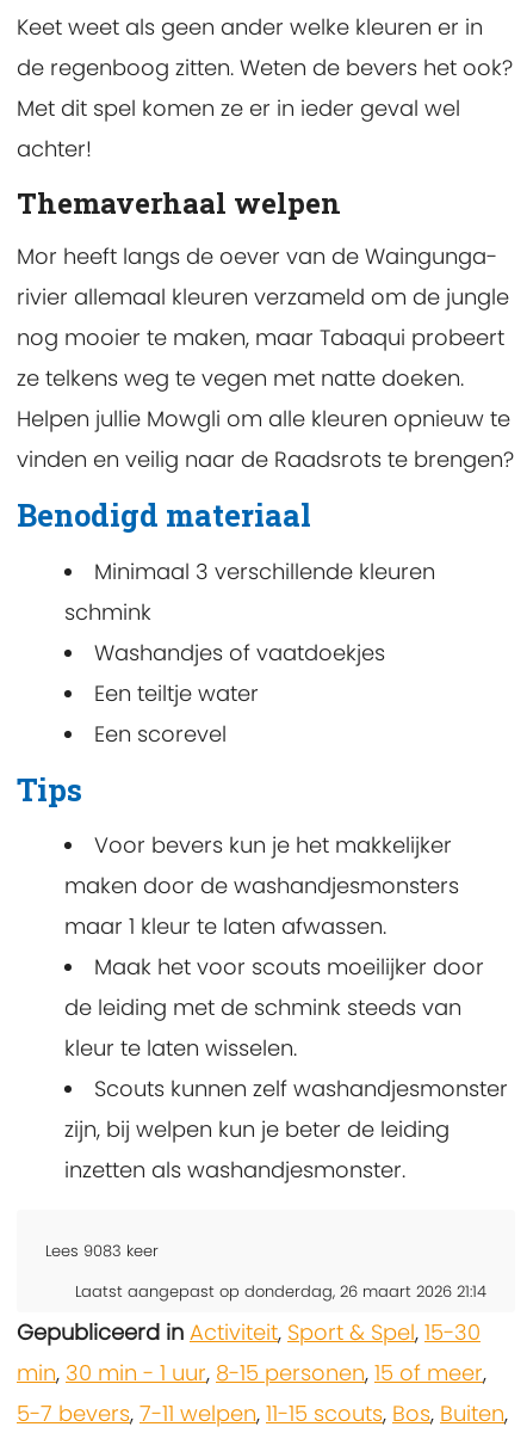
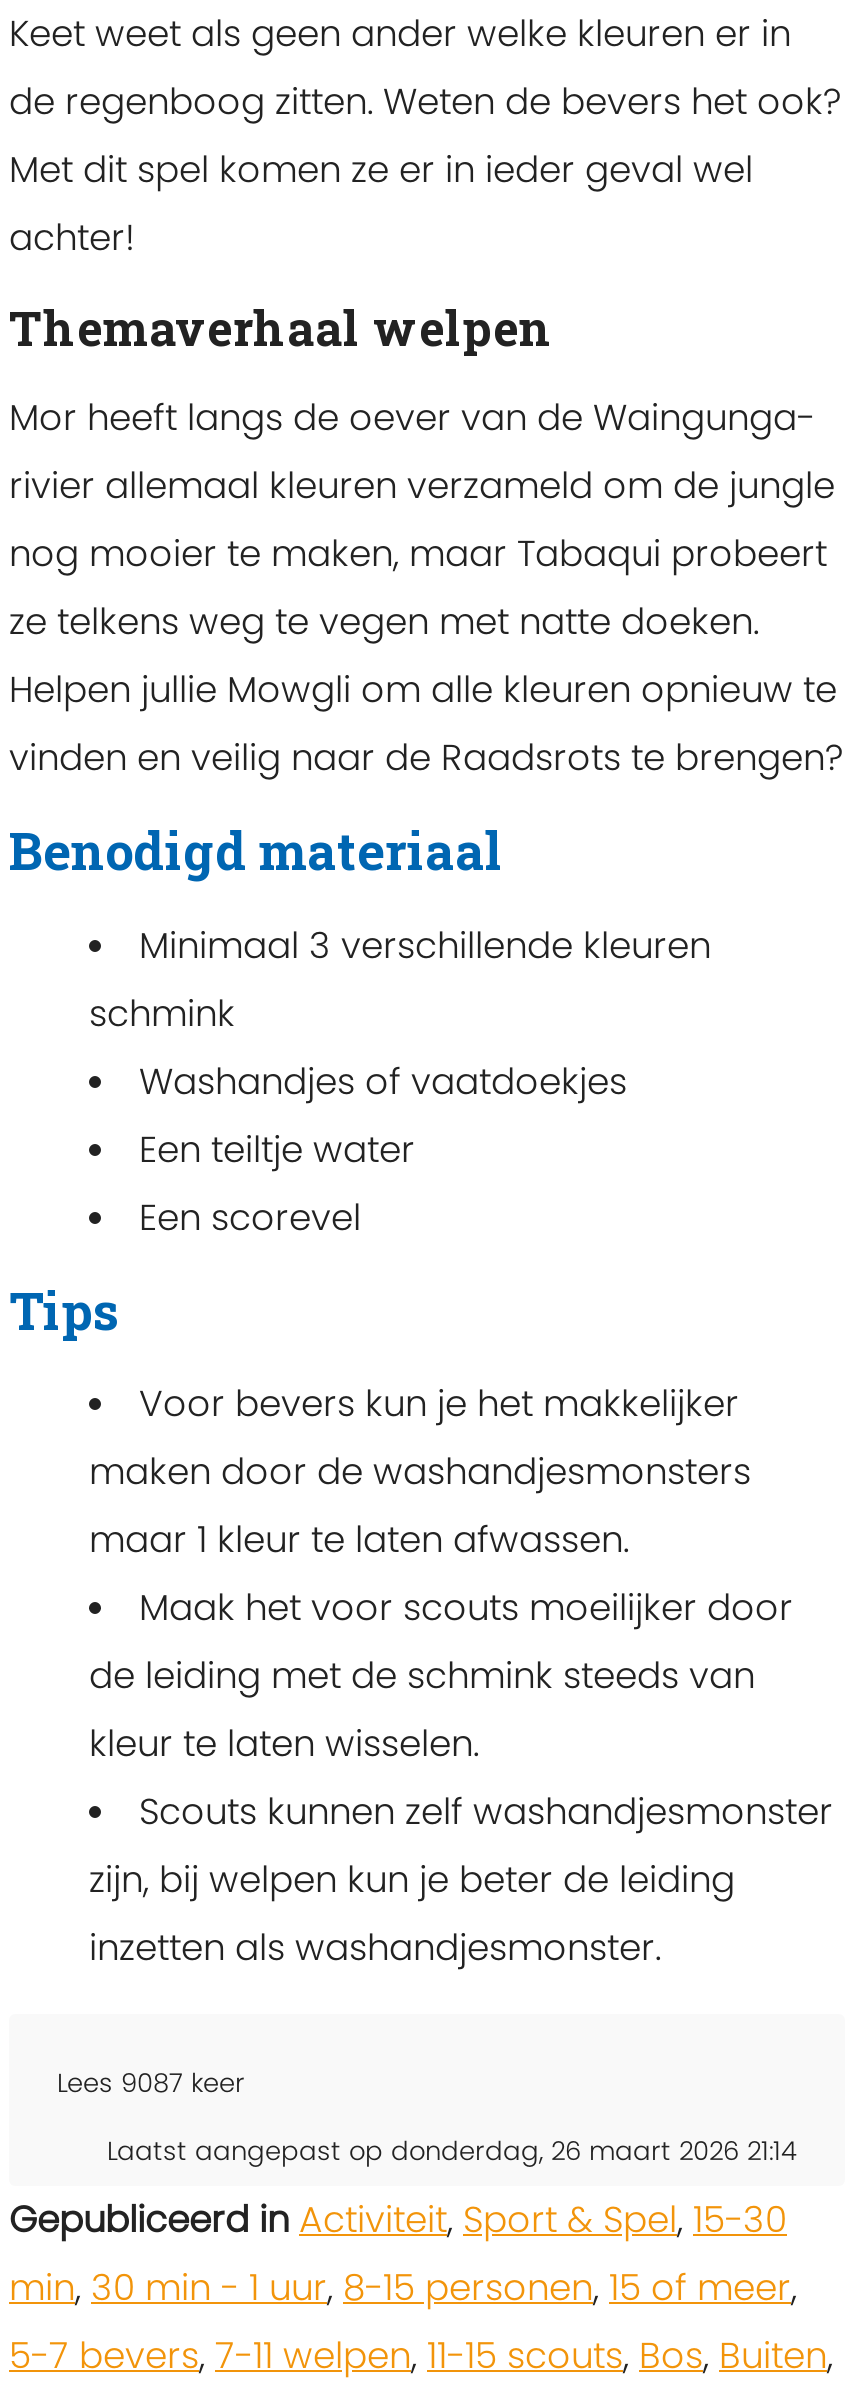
- Lees 9083 keer
+ Lees 9087 keer
